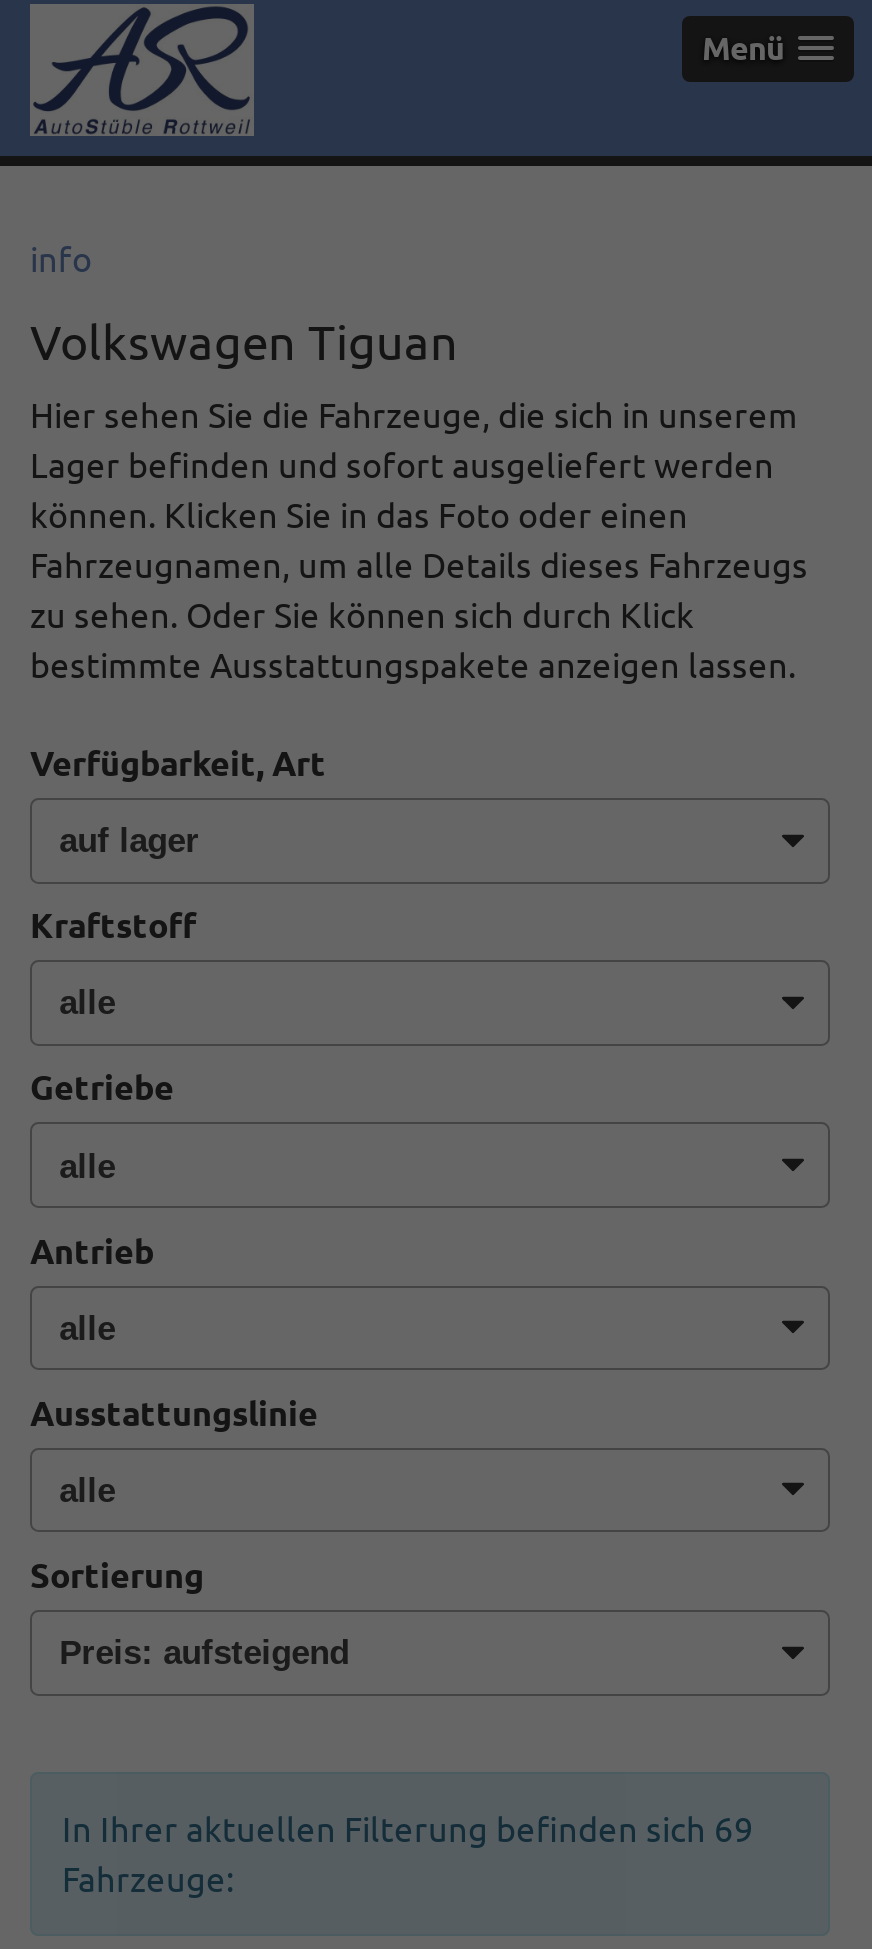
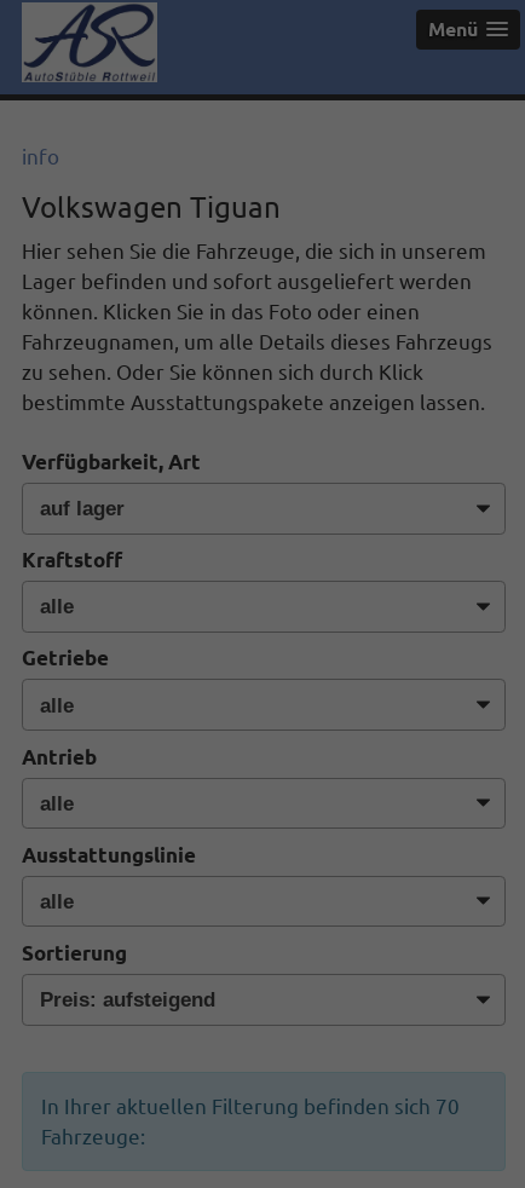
- In Ihrer aktuellen Filterung befinden sich 69
+ In Ihrer aktuellen Filterung befinden sich 70
